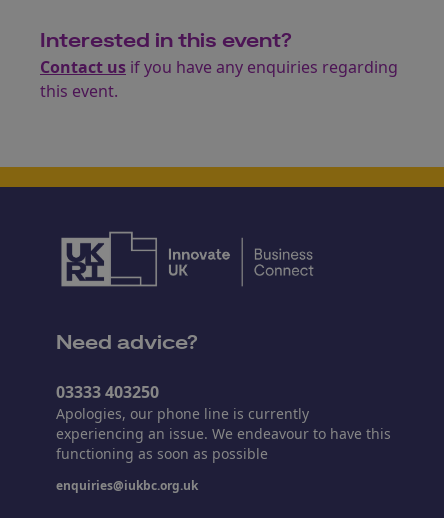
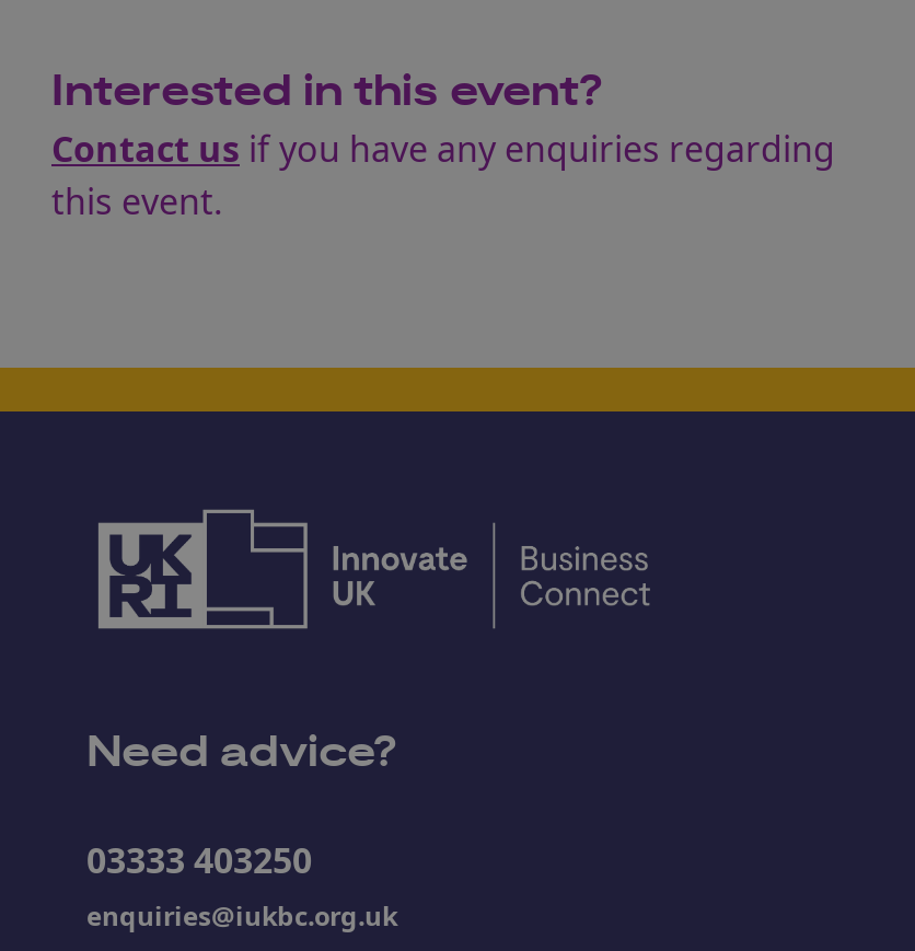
- Apologies, our phone line is currently
- experiencing an issue. We endeavour to have this
- functioning as soon as possible
